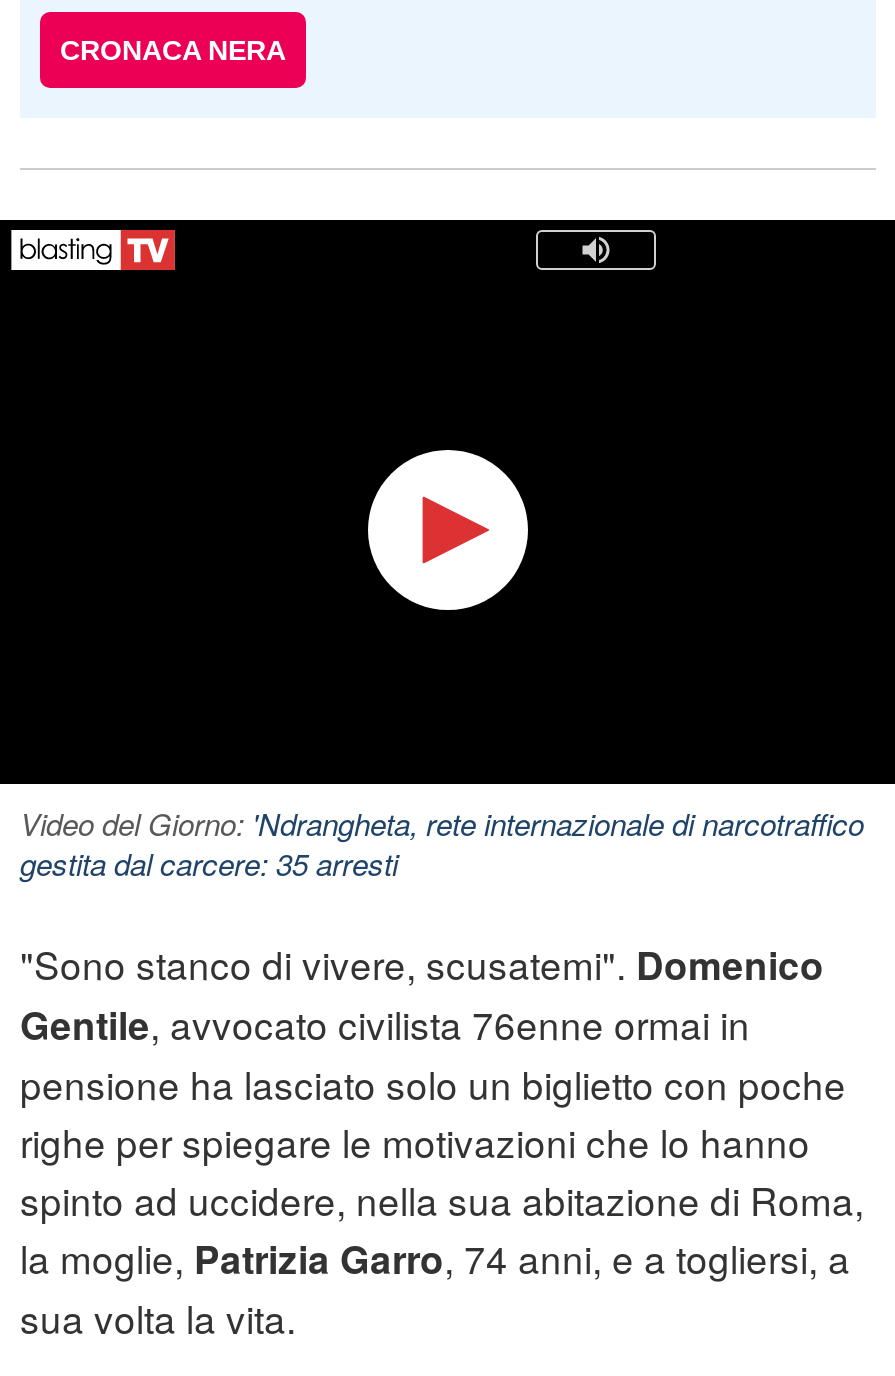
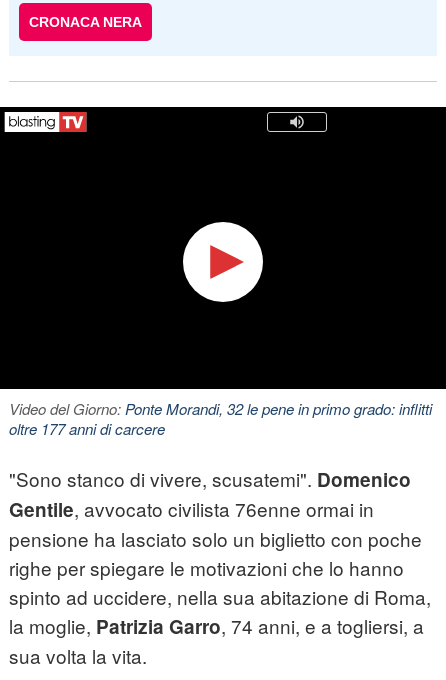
- Video del Giorno: 'Ndrangheta, rete internazionale di narcotraffico
- gestita dal carcere: 35 arresti
+ Video del Giorno: Ponte Morandi, 32 le pene in primo grado: inflitti
+ oltre 177 anni di carcere
